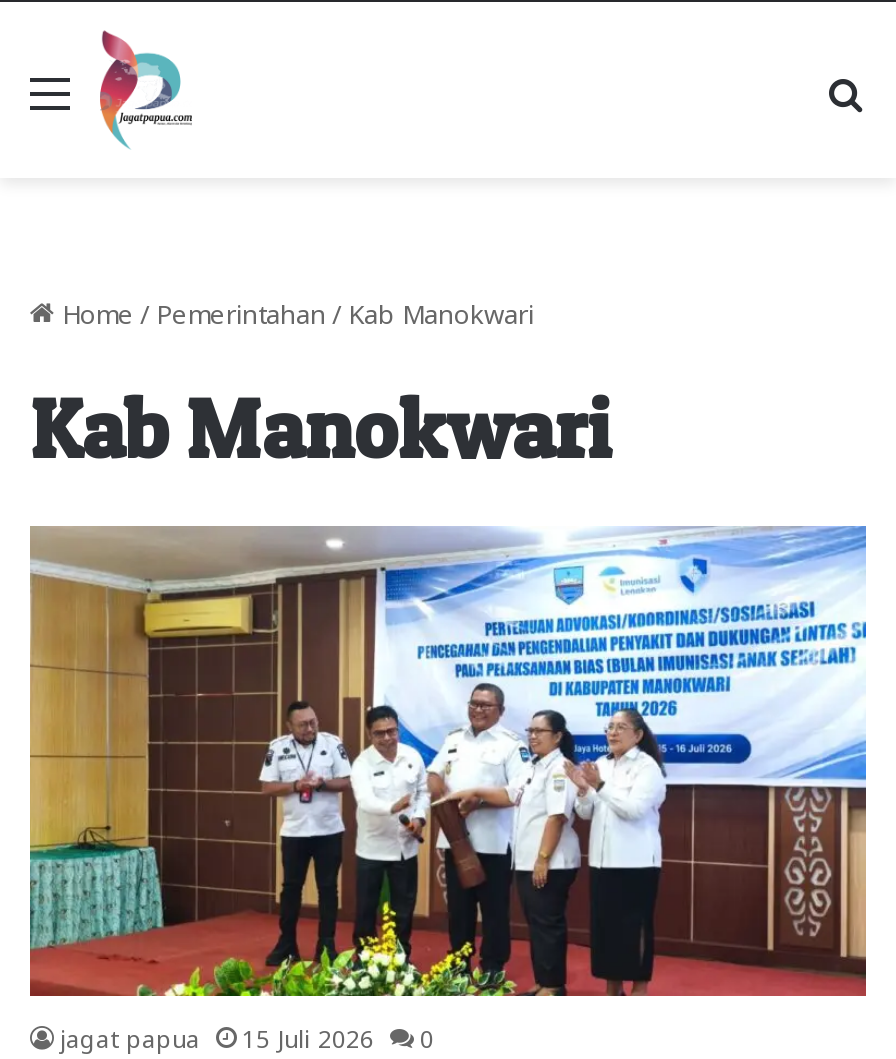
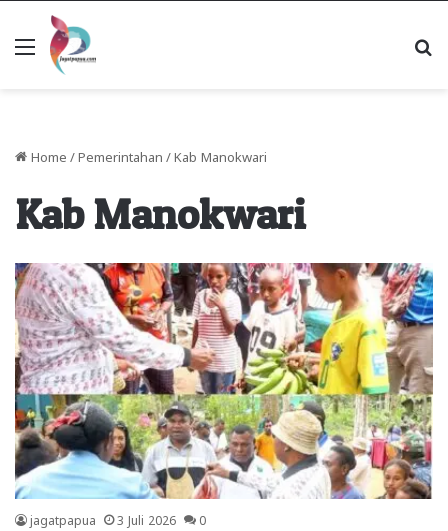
- [image]
- jagat papua
- 15 Juli 2026
+ [image]
+ jagatpapua
+ 3 Juli 2026
